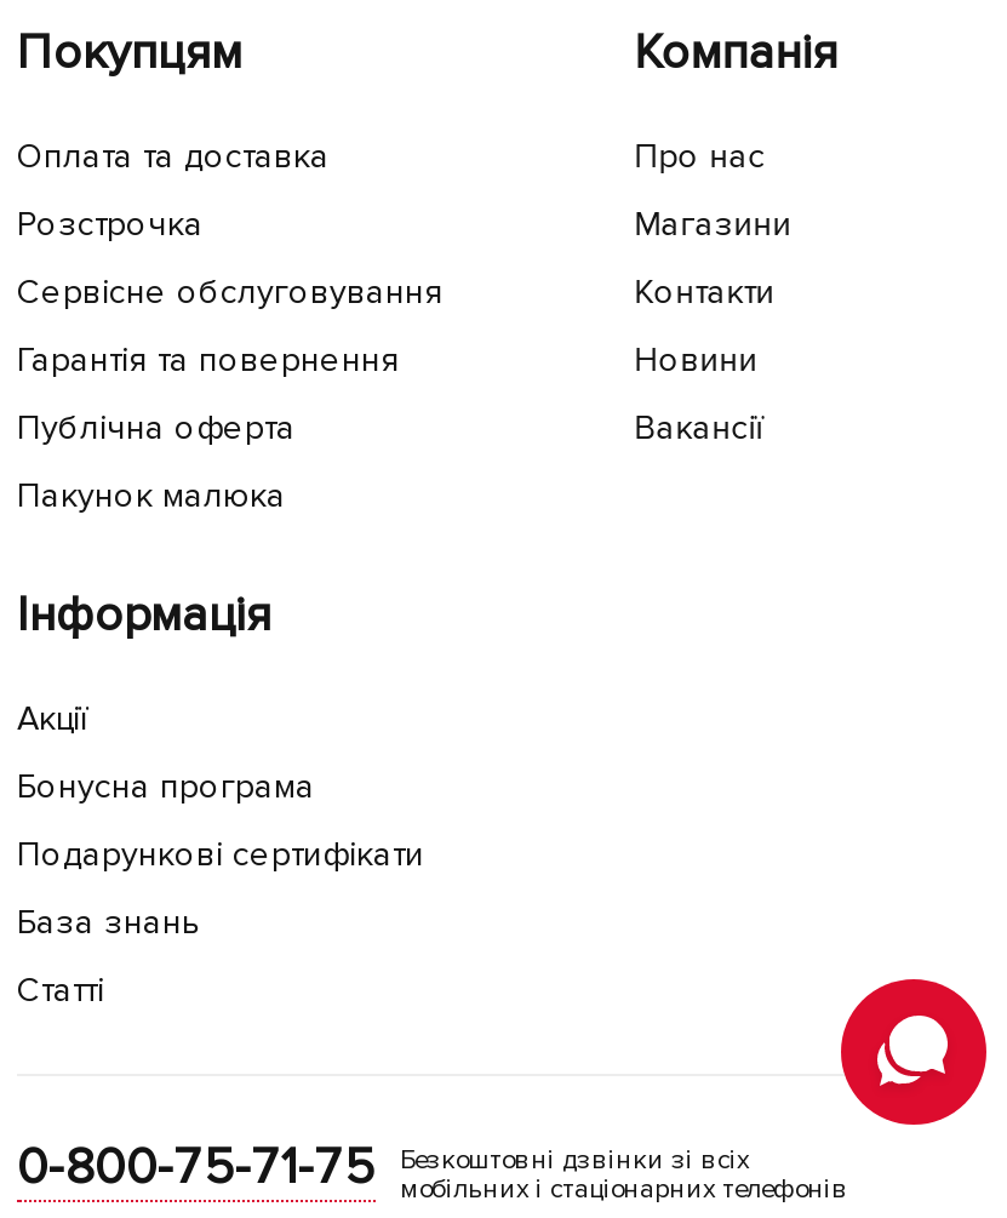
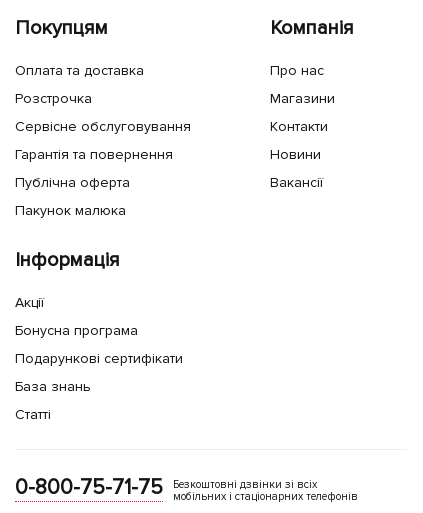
- [image]
